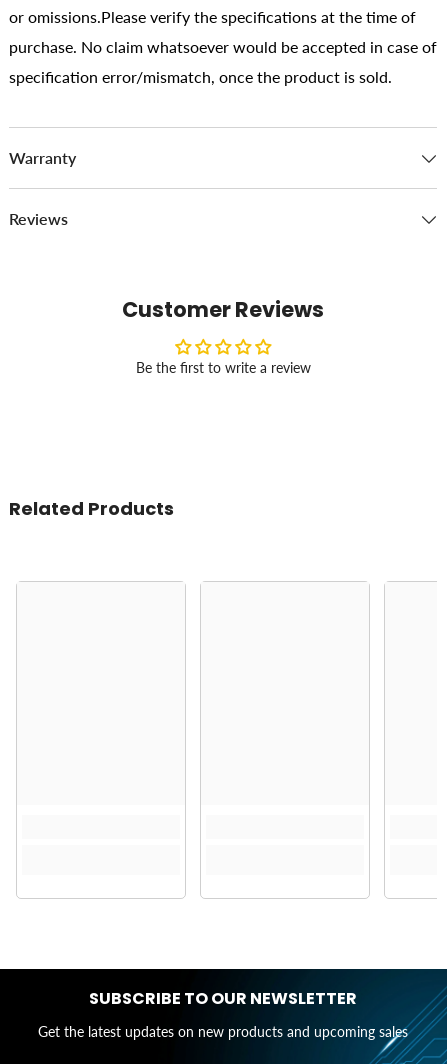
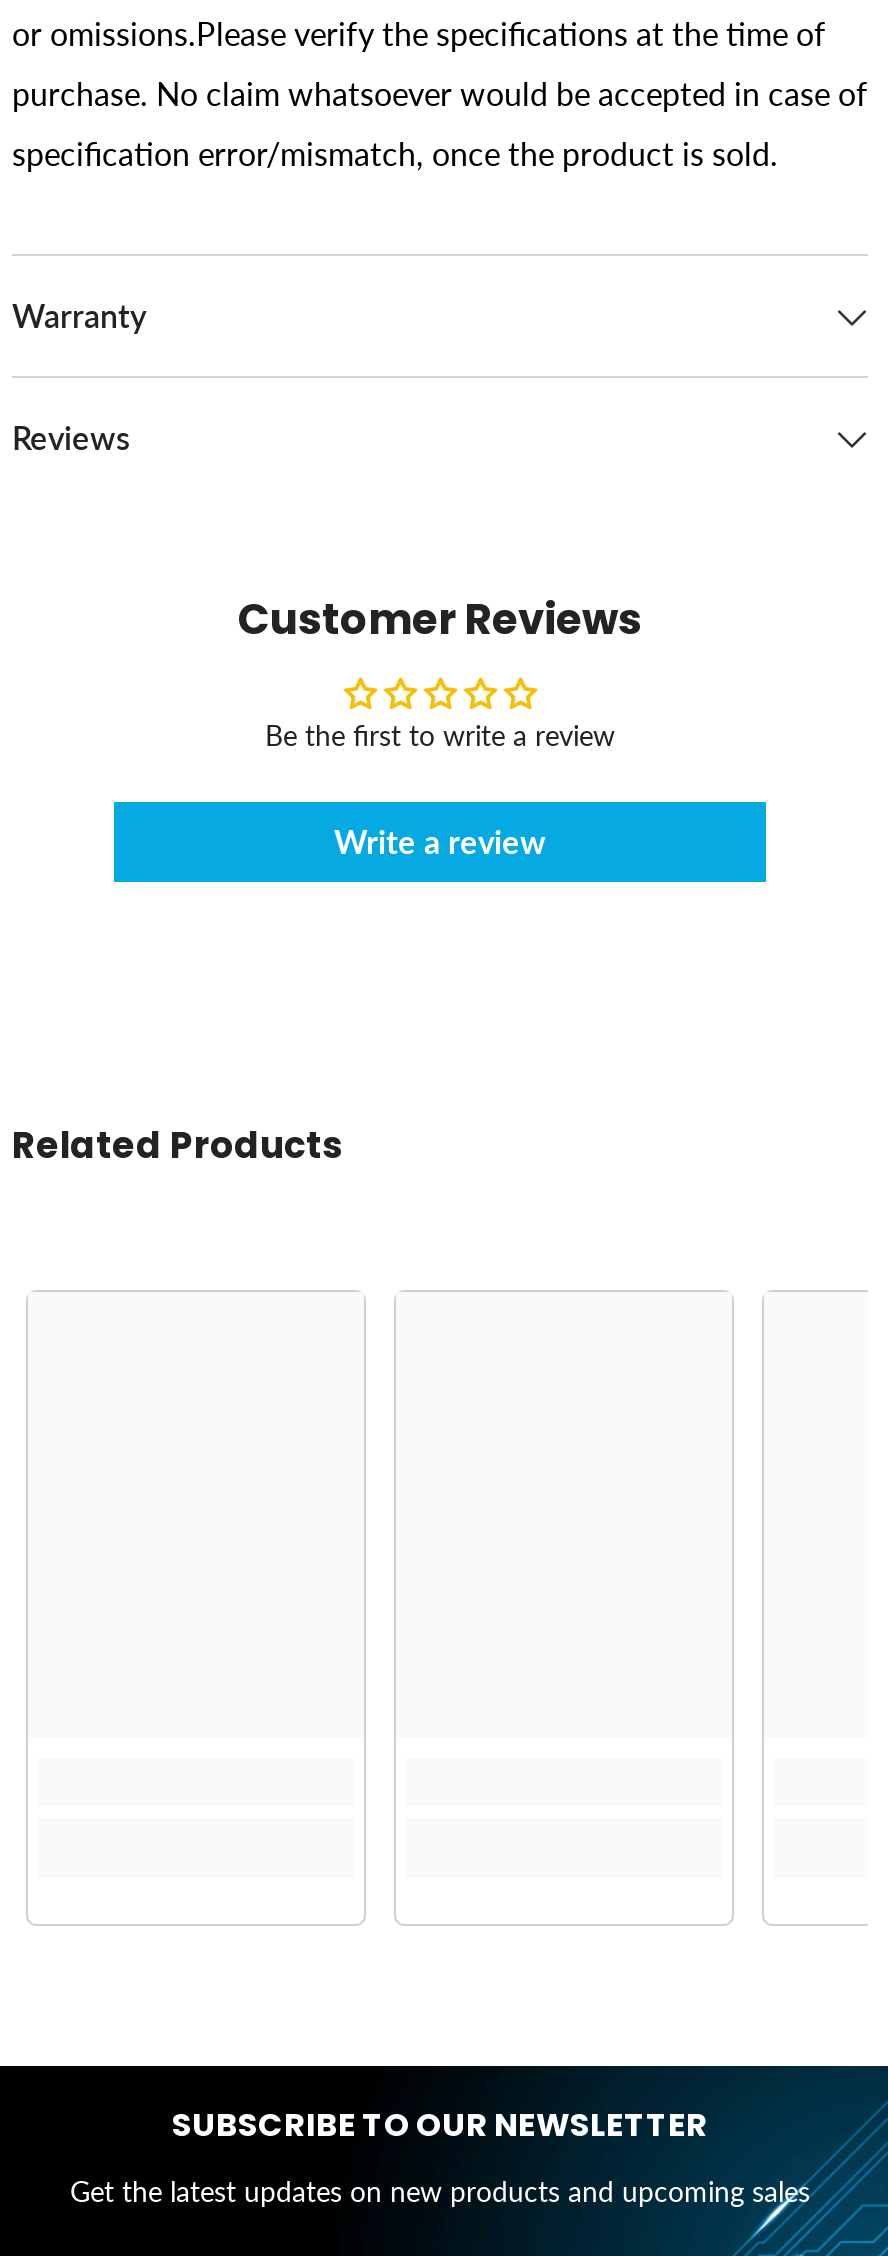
+ Write a review
